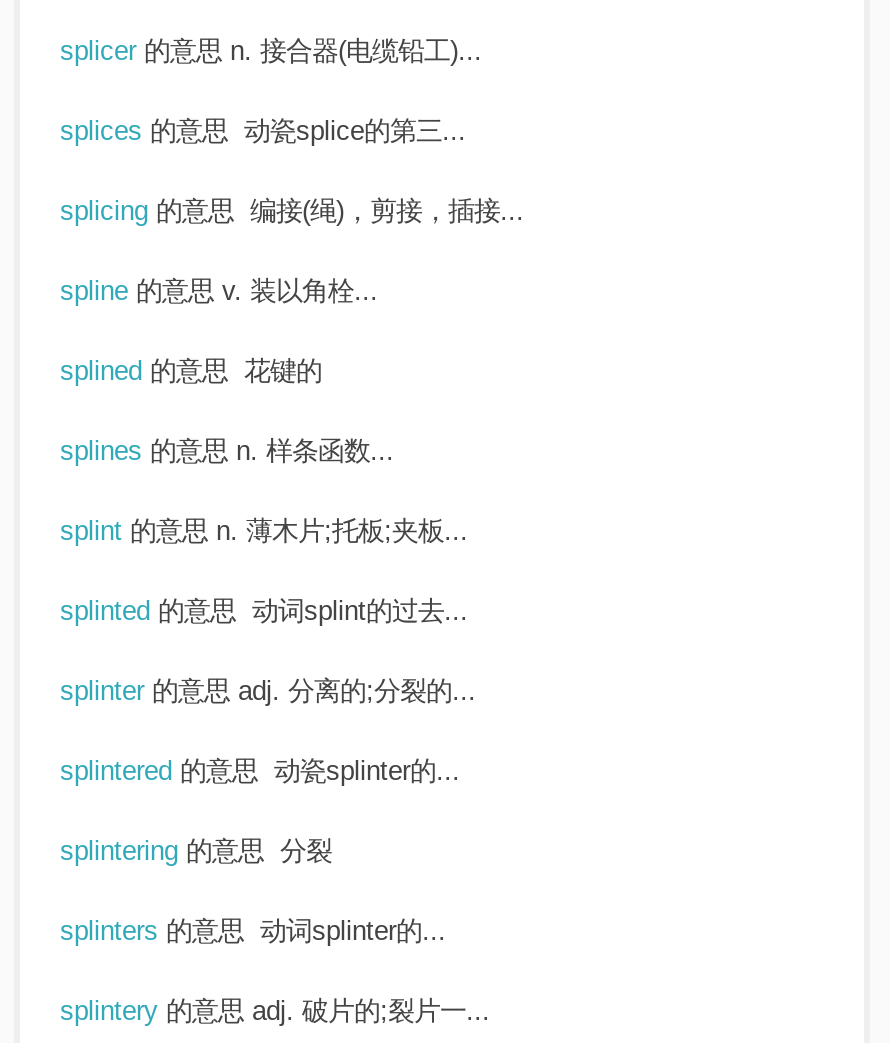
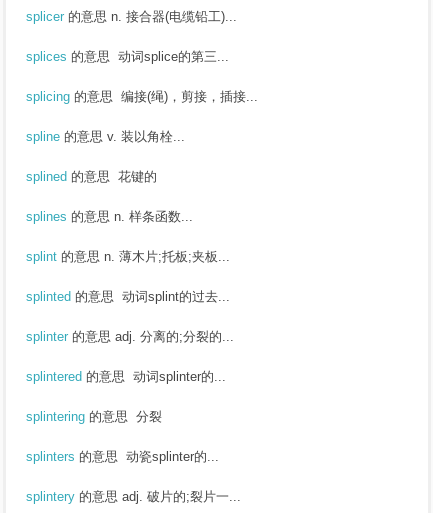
- splices的意思 动瓷splice的第三...
+ splices的意思 动词splice的第三...

- splintered的意思 动瓷splinter的...
+ splintered的意思 动词splinter的...

- splinters的意思 动词splinter的...
+ splinters的意思 动瓷splinter的...
